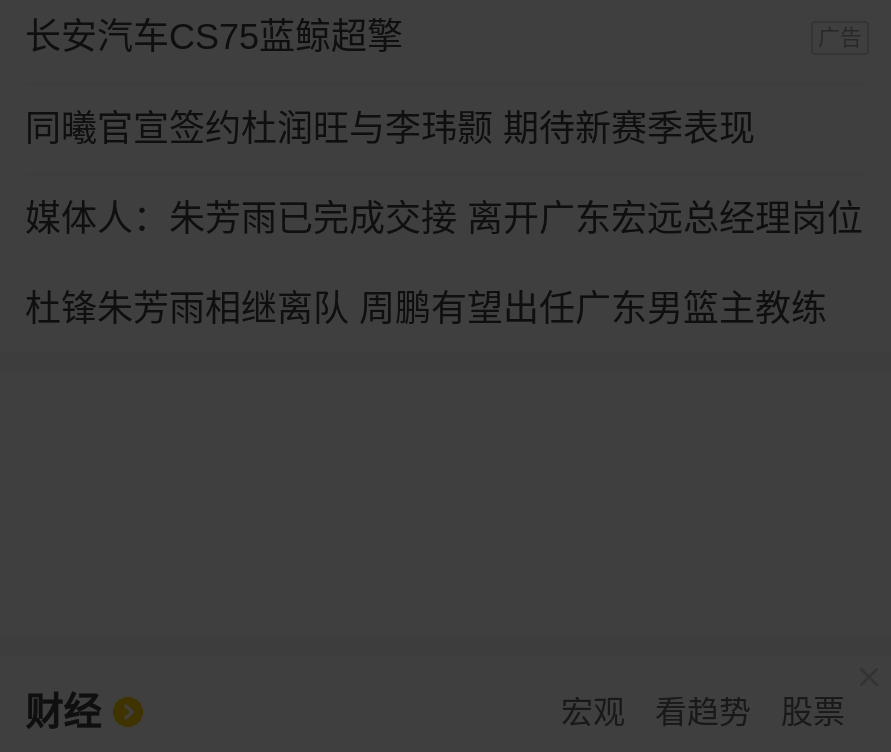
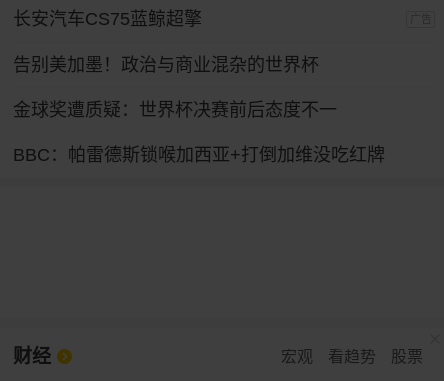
- 同曦官宣签约杜润旺与李玮颢 期待新赛季表现
+ 告别美加墨！政治与商业混杂的世界杯

- 媒体人：朱芳雨已完成交接 离开广东宏远总经理岗位
+ 金球奖遭质疑：世界杯决赛前后态度不一

- 杜锋朱芳雨相继离队 周鹏有望出任广东男篮主教练
+ BBC：帕雷德斯锁喉加西亚+打倒加维没吃红牌
